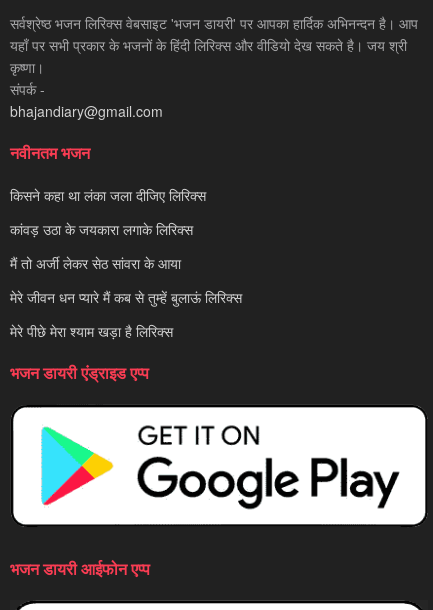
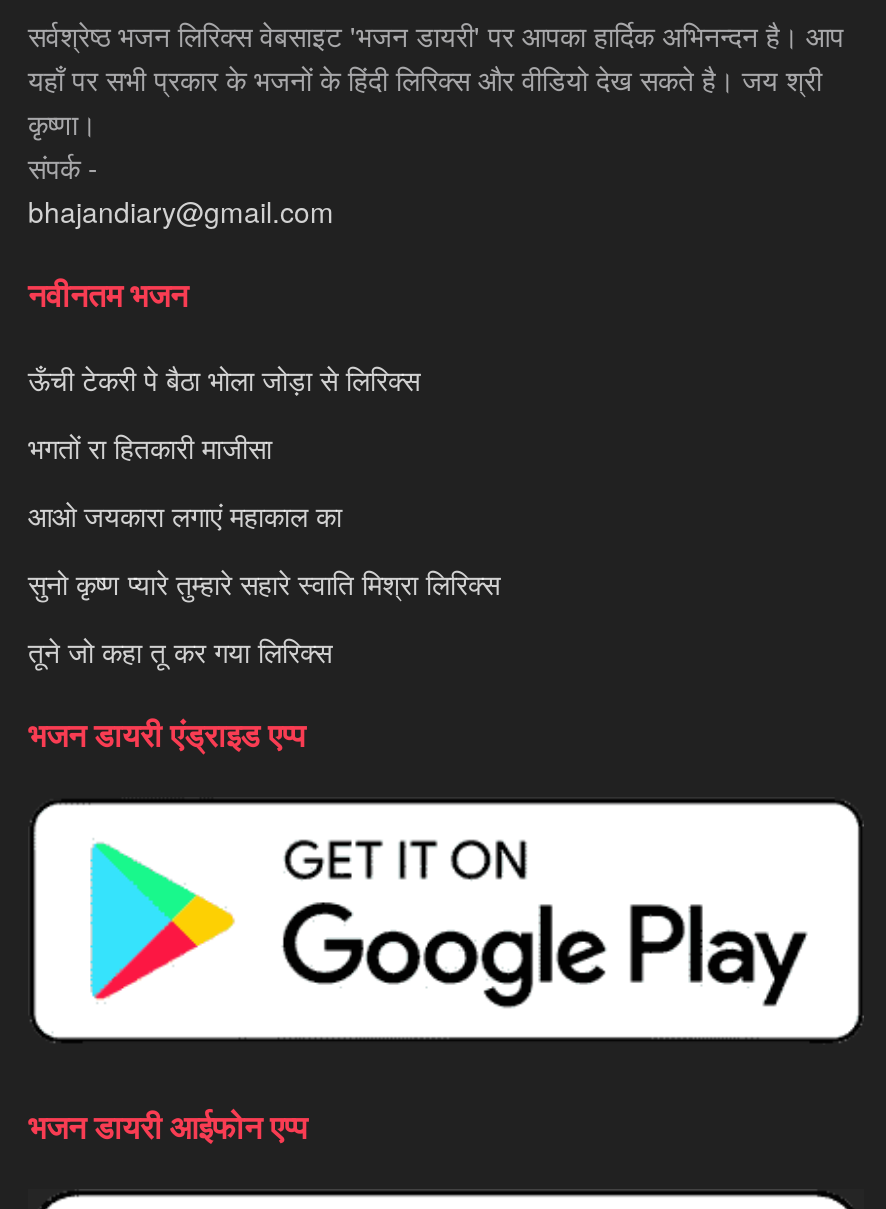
- किसने कहा था लंका जला दीजिए लिरिक्स
+ ऊँची टेकरी पे बैठा भोला जोड़ा से लिरिक्स

- कांवड़ उठा के जयकारा लगाके लिरिक्स
+ भगतों रा हितकारी माजीसा

- मैं तो अर्जी लेकर सेठ सांवरा के आया
+ आओ जयकारा लगाएं महाकाल का

- मेरे जीवन धन प्यारे मैं कब से तुम्हें बुलाऊं लिरिक्स
+ सुनो कृष्ण प्यारे तुम्हारे सहारे स्वाति मिश्रा लिरिक्स

- मेरे पीछे मेरा श्याम खड़ा है लिरिक्स
+ तूने जो कहा तू कर गया लिरिक्स
